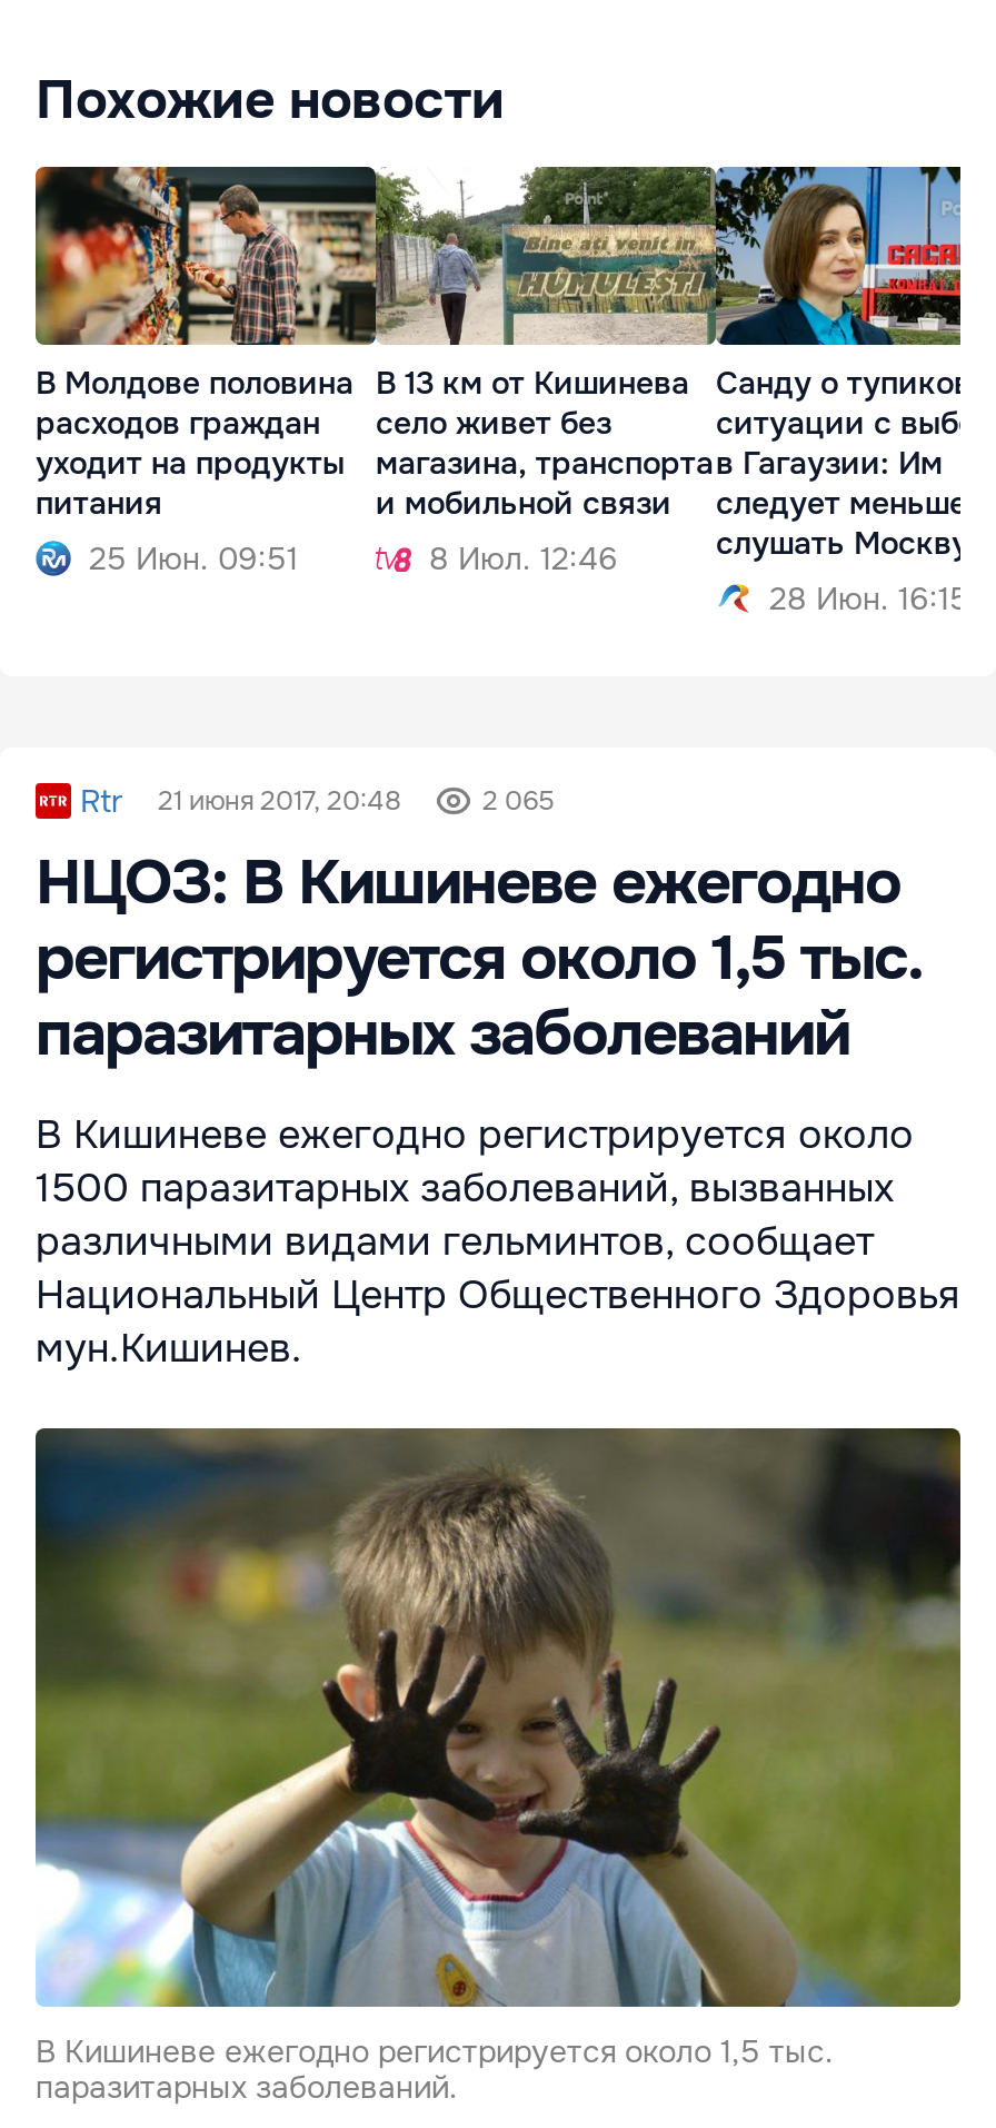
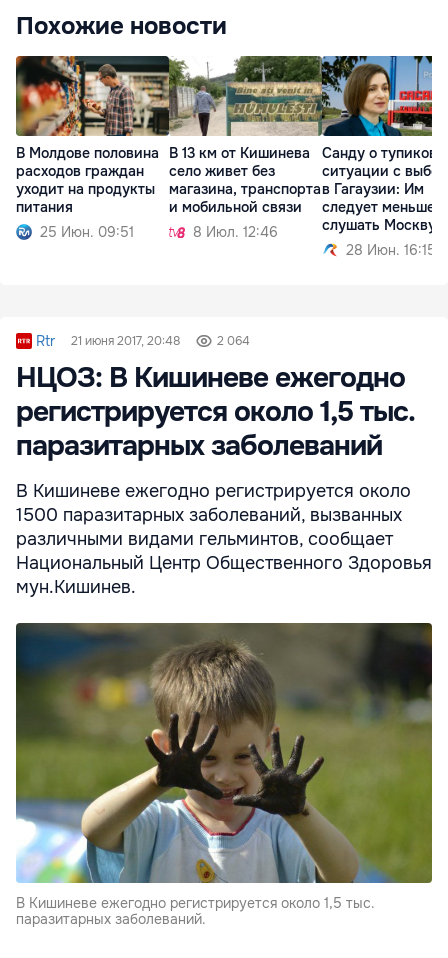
- 2 065
+ 2 064
